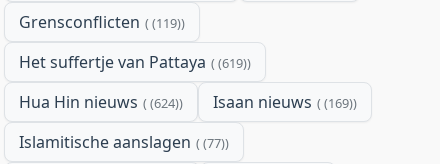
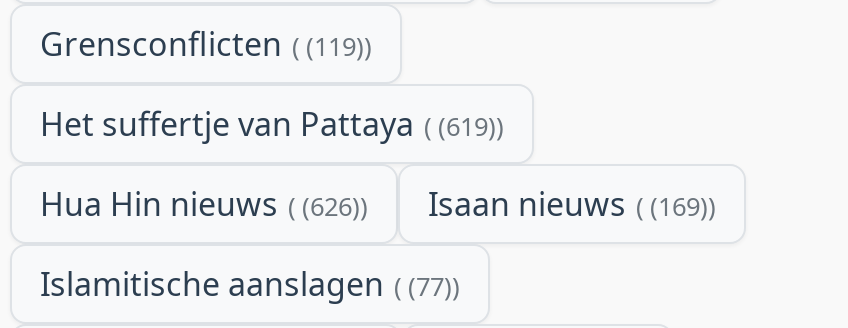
- Hua Hin nieuws (624)
+ Hua Hin nieuws (626)
